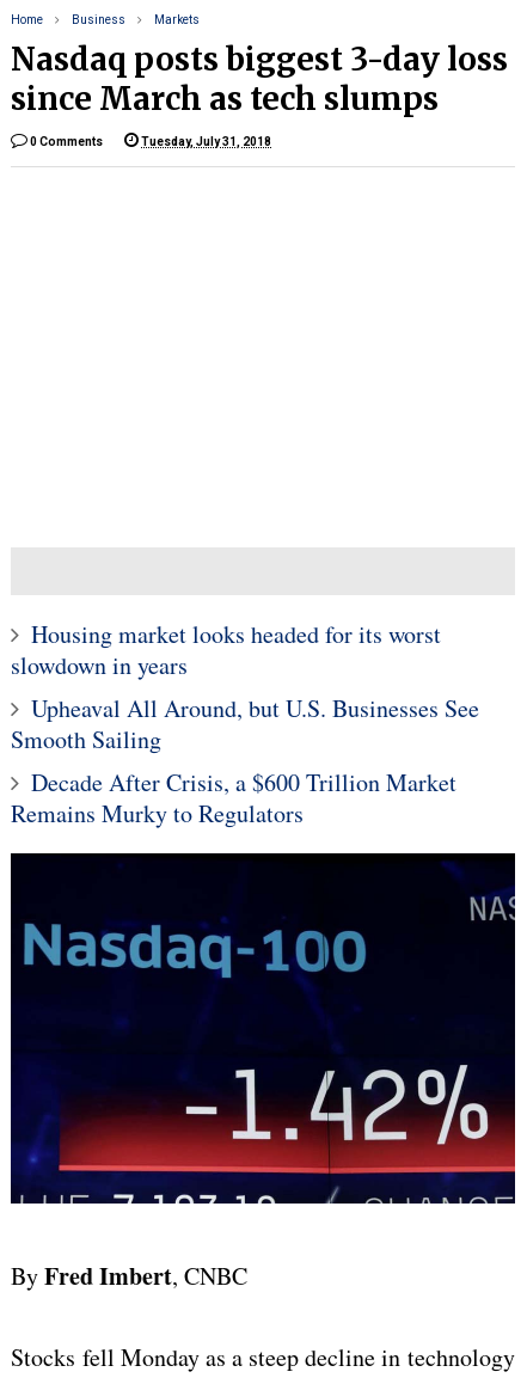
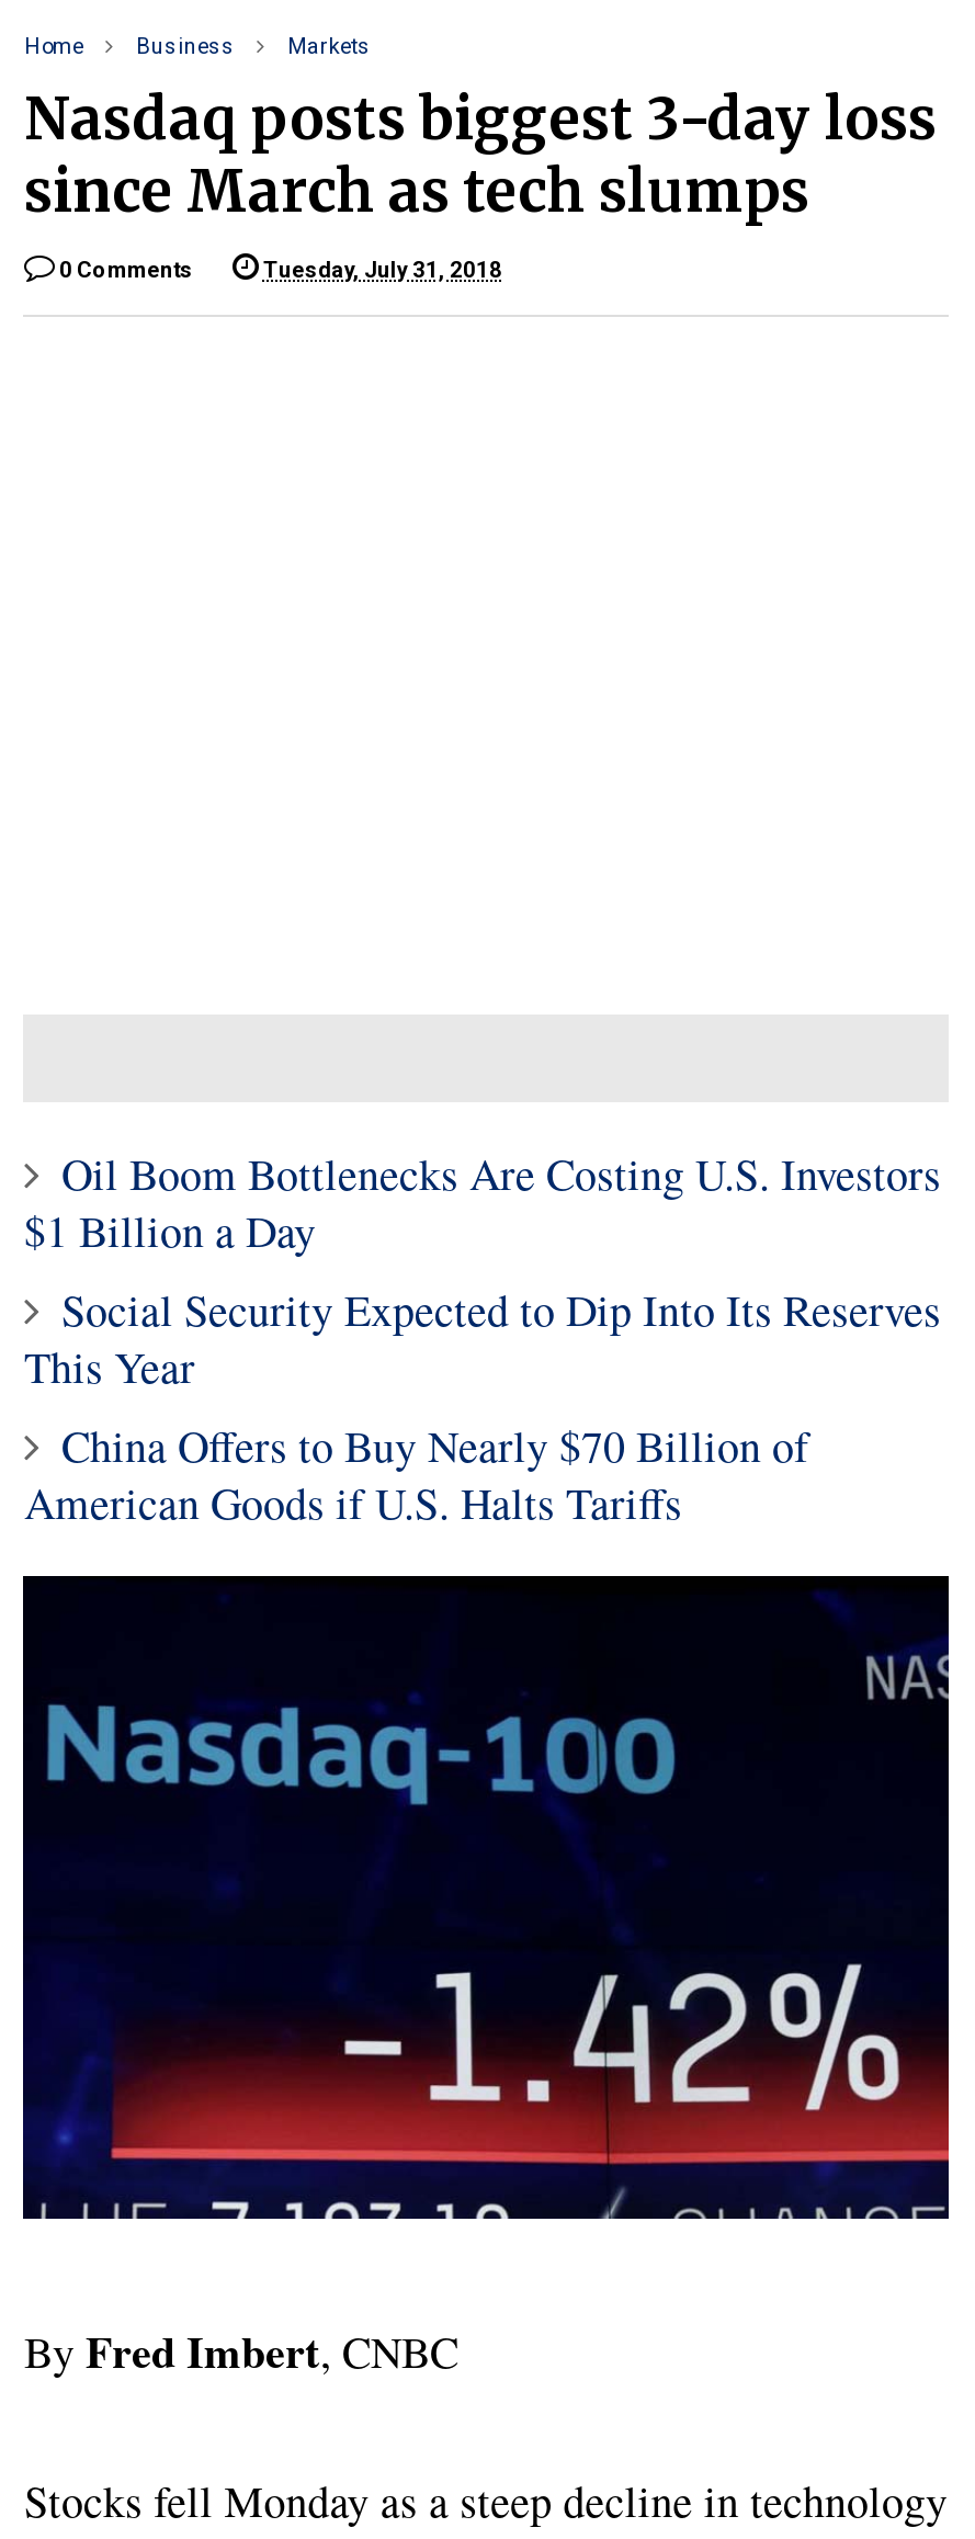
- Housing market looks headed for its worst
- slowdown in years
- Upheaval All Around, but U.S. Businesses See
- Smooth Sailing
- Decade After Crisis, a $600 Trillion Market
- Remains Murky to Regulators
+ Oil Boom Bottlenecks Are Costing U.S. Investors
+ $1 Billion a Day
+ Social Security Expected to Dip Into Its Reserves
+ This Year
+ China Offers to Buy Nearly $70 Billion of
+ American Goods if U.S. Halts Tariffs
